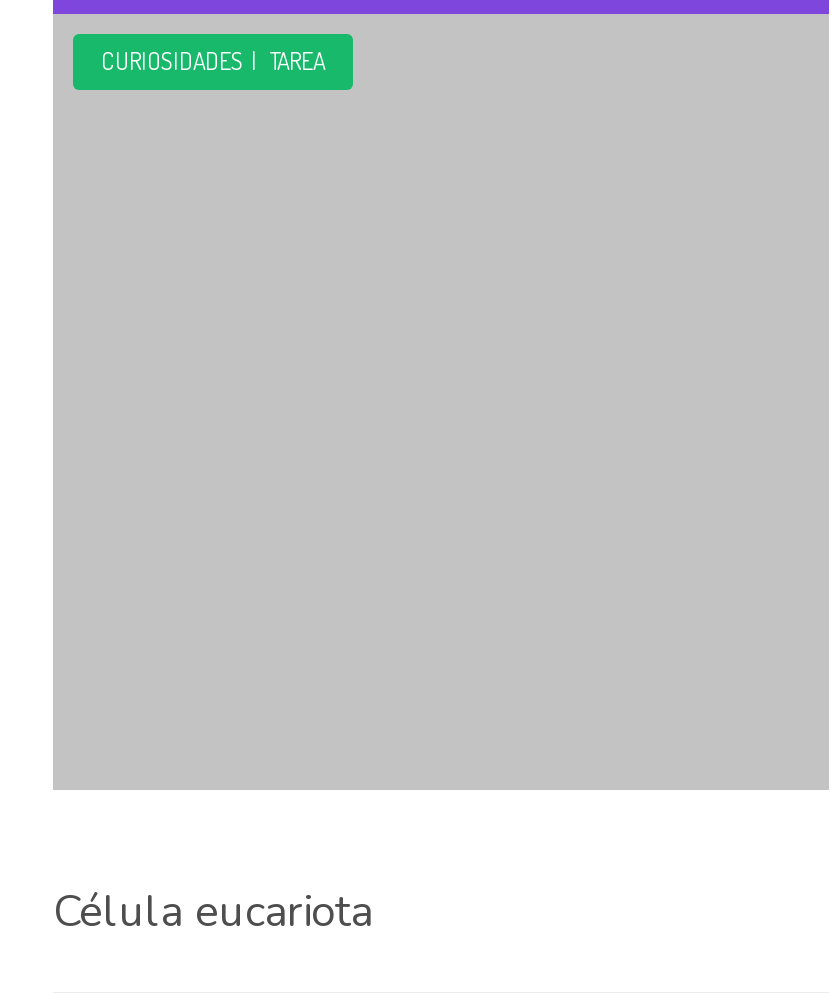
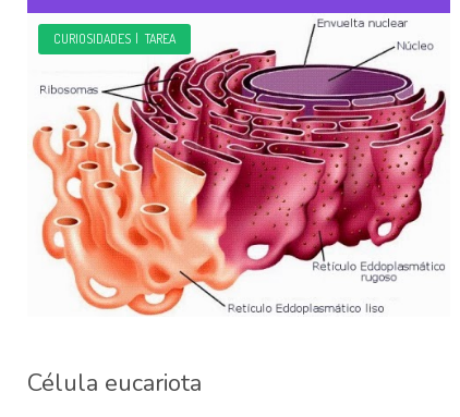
+ [image]
